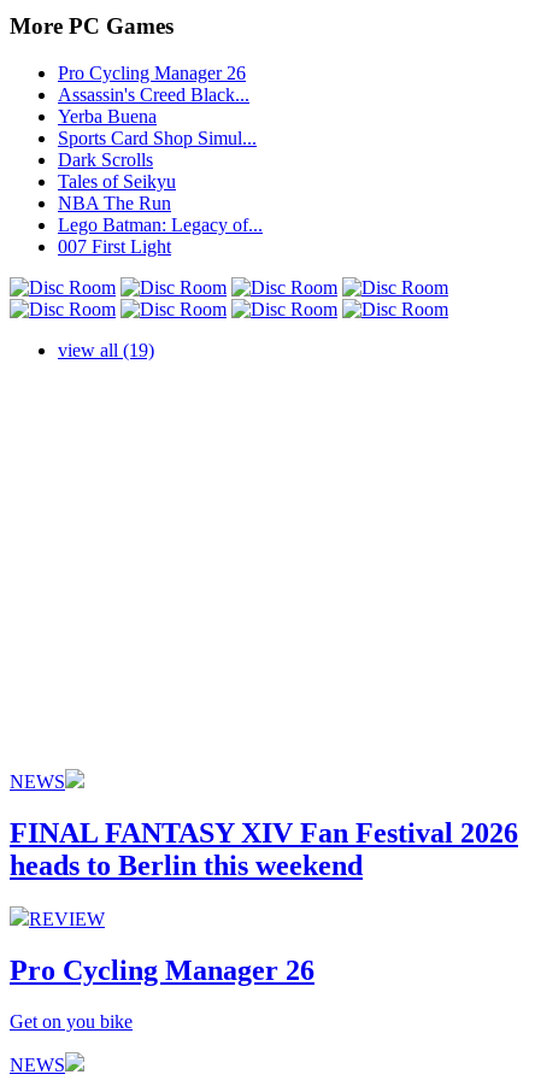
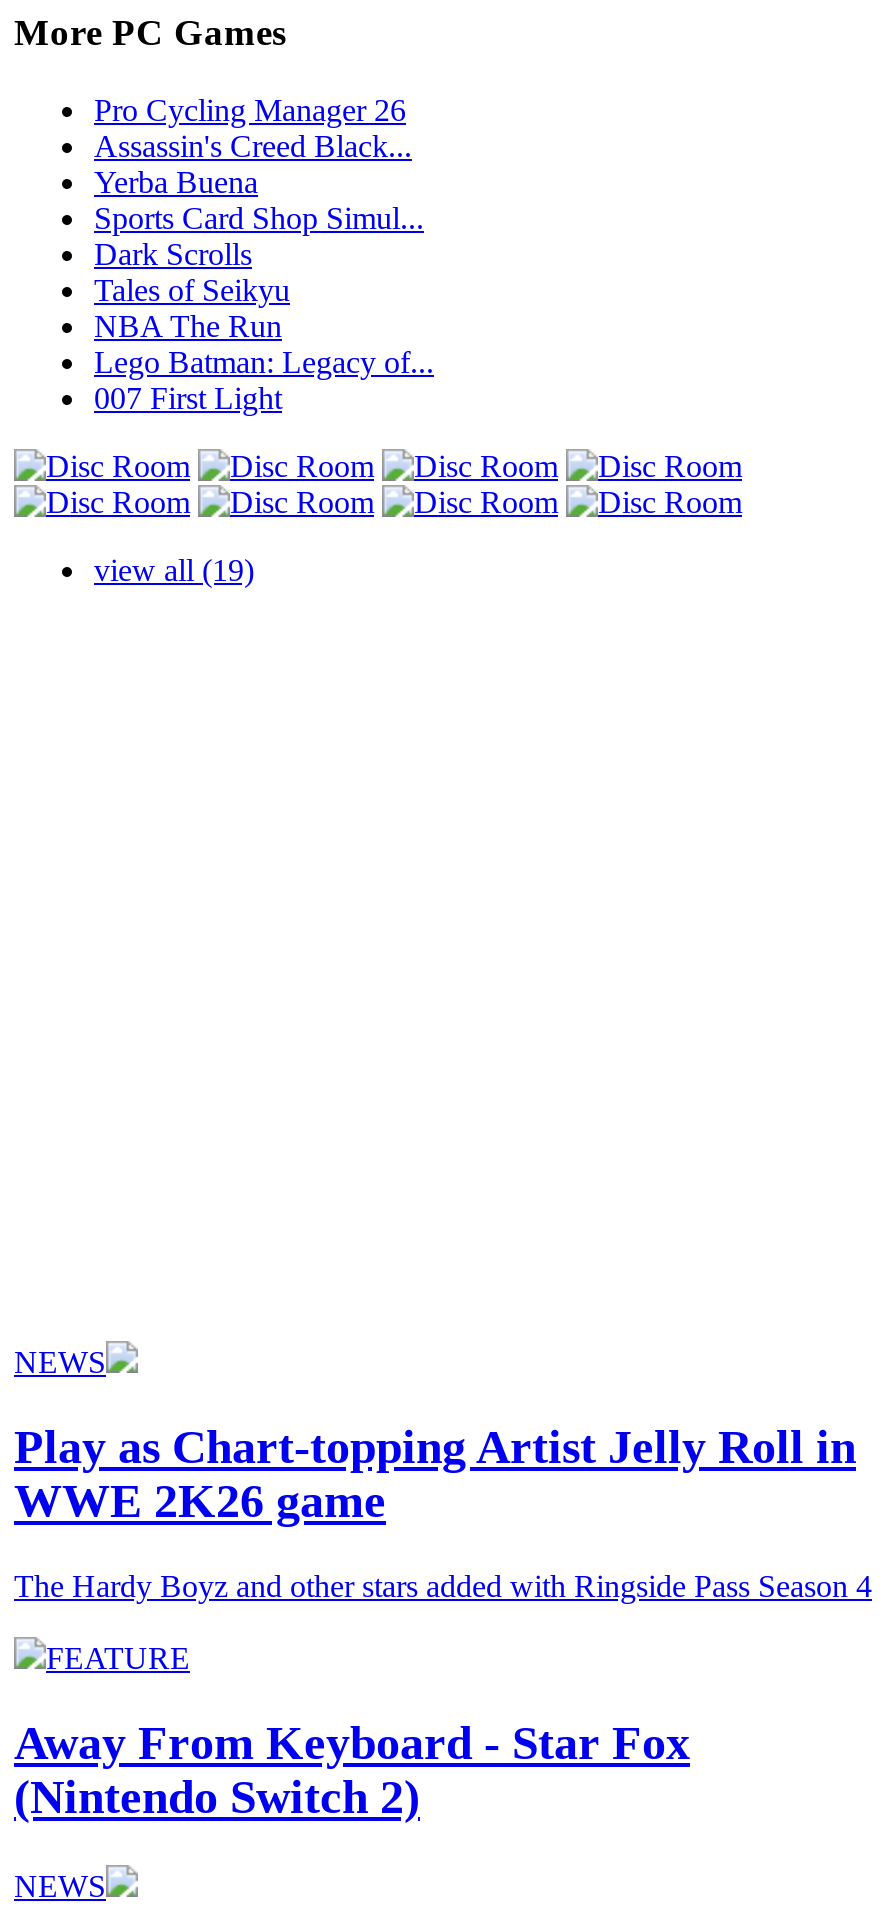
- FINAL FANTASY XIV Fan Festival 2026
- heads to Berlin this weekend
+ Play as Chart-topping Artist Jelly Roll in
+ WWE 2K26 game

- REVIEW
+ The Hardy Boyz and other stars added with Ringside Pass Season 4

- Pro Cycling Manager 26
+ FEATURE

- Get on you bike
+ Away From Keyboard - Star Fox
+ (Nintendo Switch 2)
